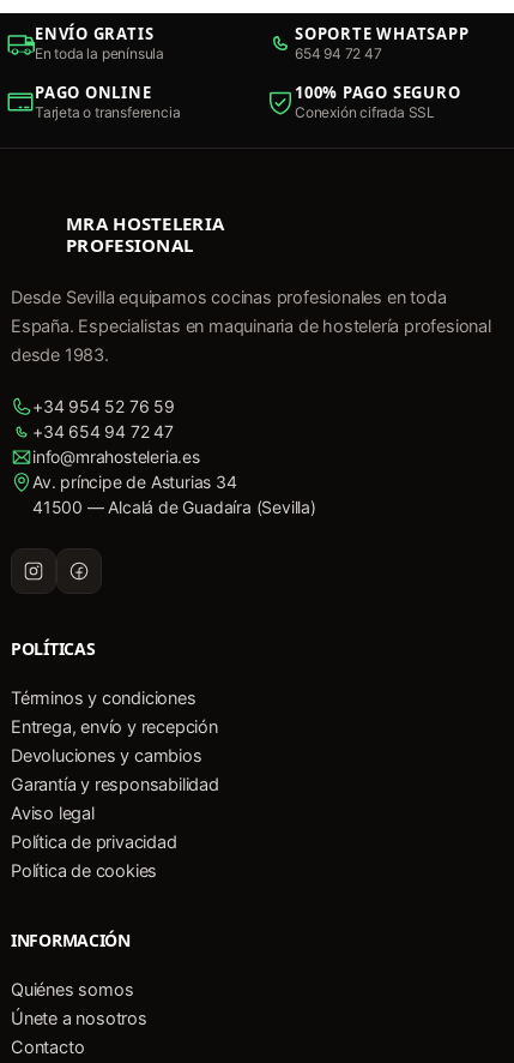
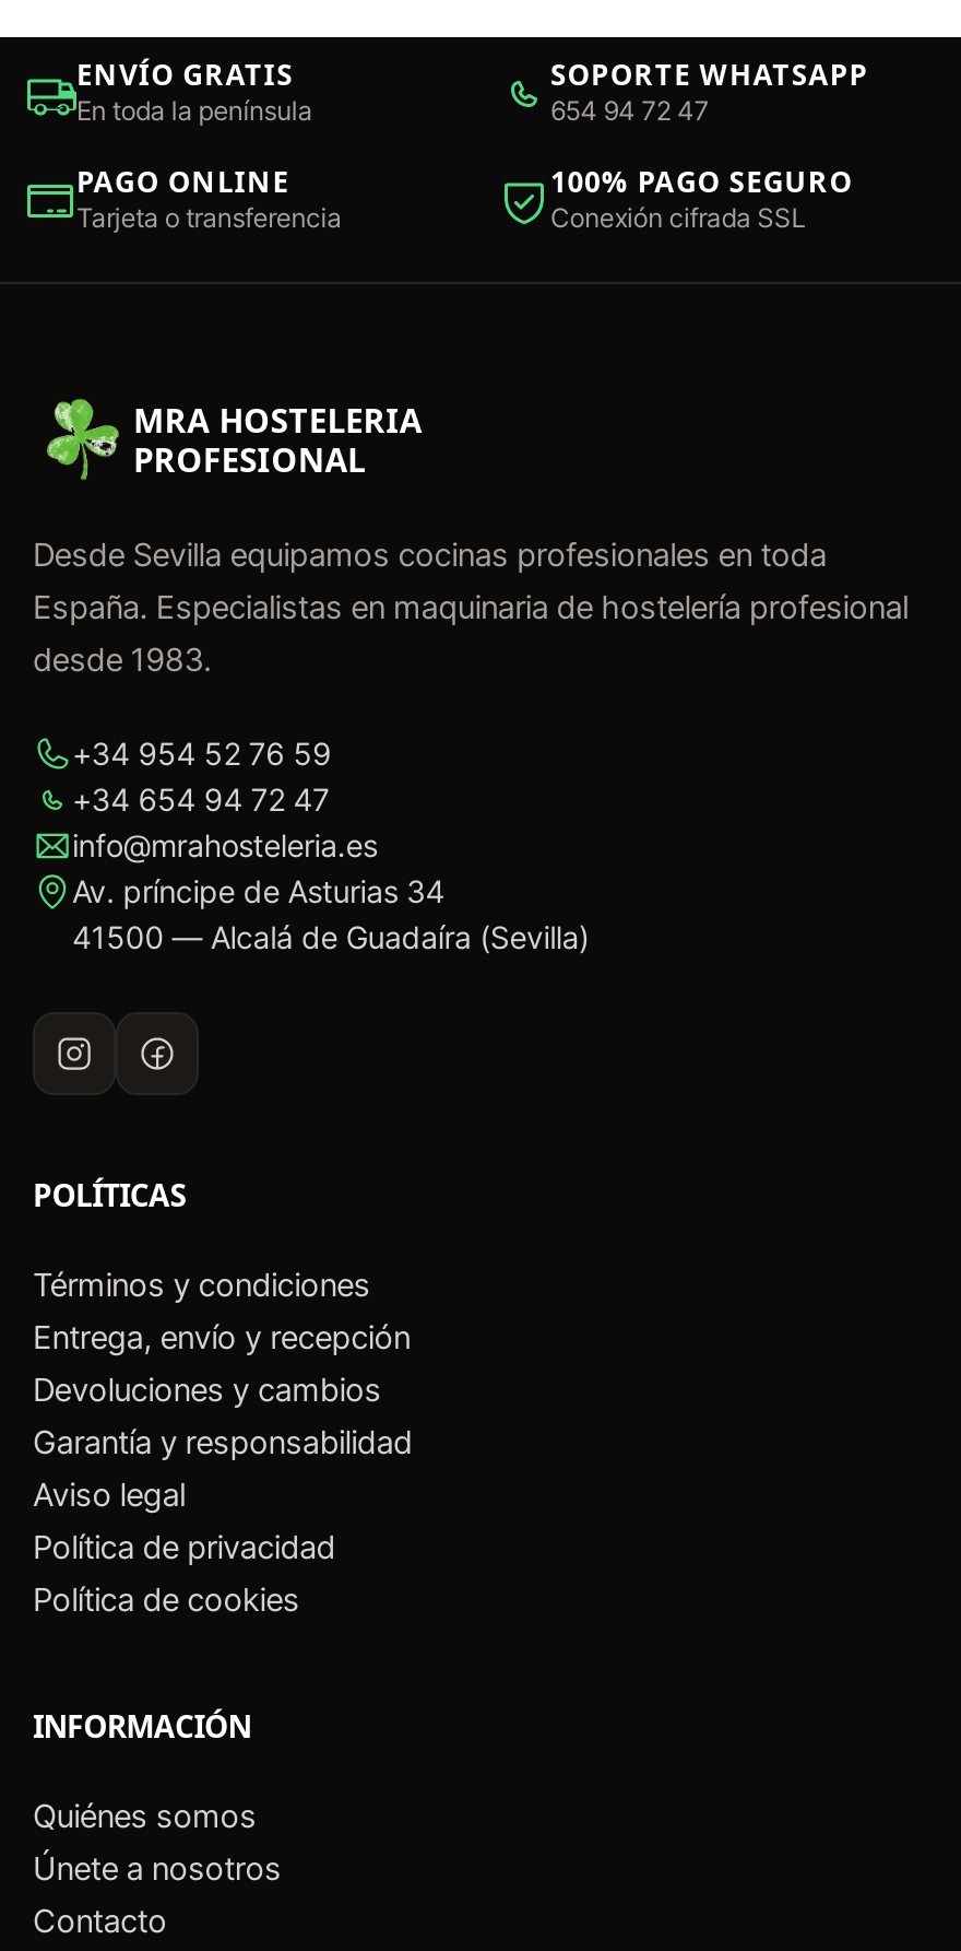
+ [image]
